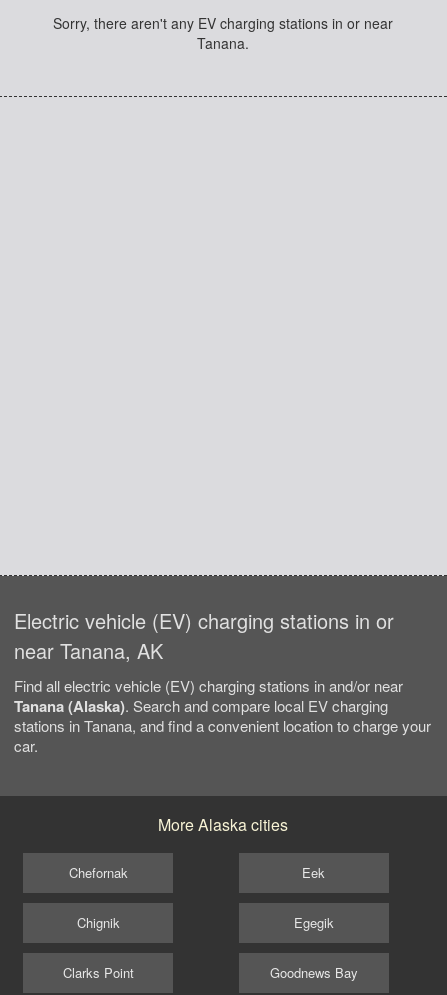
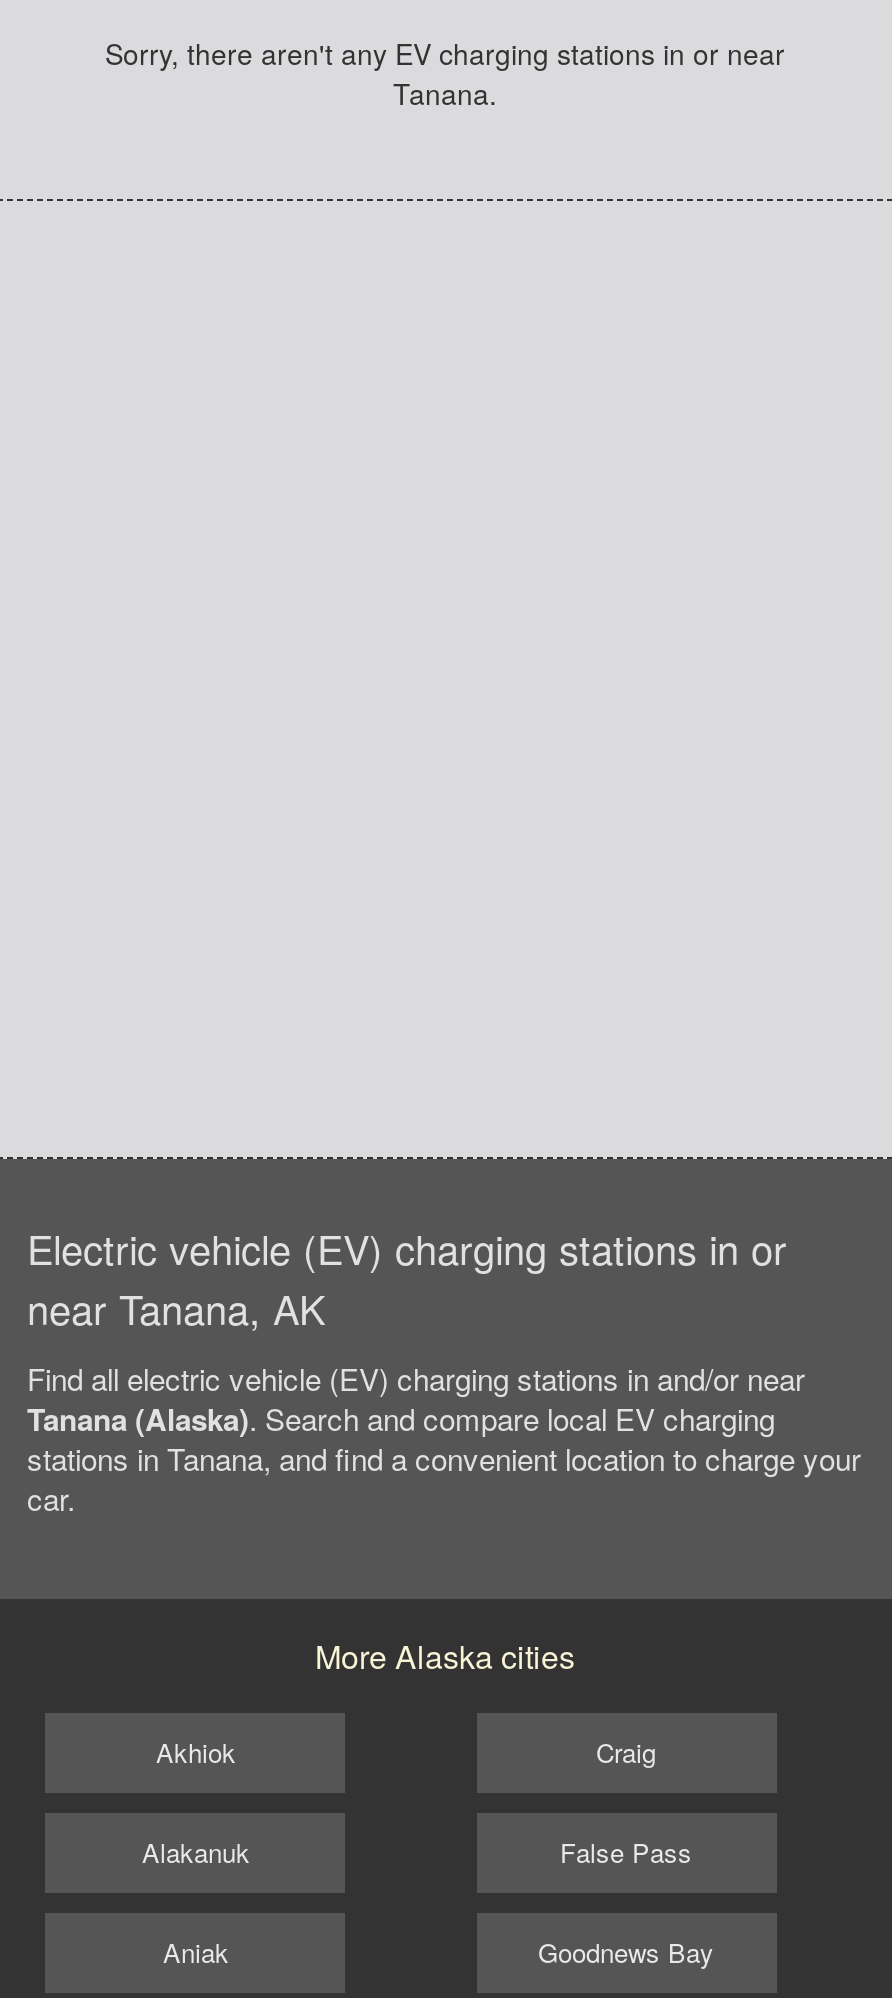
- Chefornak
+ Akhiok

- Eek
+ Craig

- Chignik
+ Alakanuk

- Egegik
+ False Pass

- Clarks Point
+ Aniak
